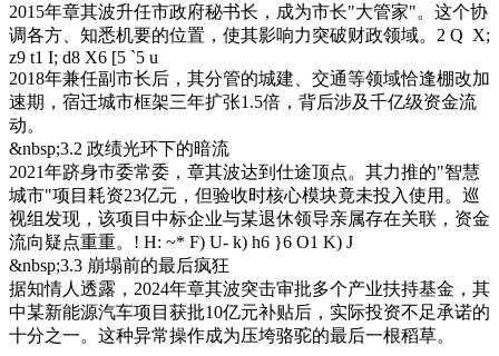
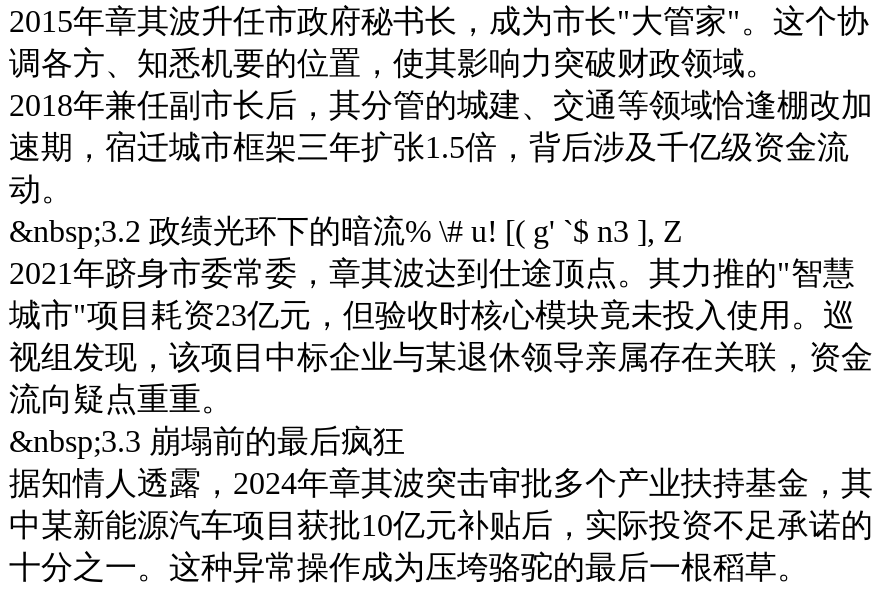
- 调各方、知悉机要的位置，使其影响力突破财政领域。2 Q X;
- z9 t1 I; d8 X6 [5 `5 u
+ 调各方、知悉机要的位置，使其影响力突破财政领域。

- &nbsp;3.2 政绩光环下的暗流
+ &nbsp;3.2 政绩光环下的暗流% \# u! [( g' `$ n3 ], Z

- 流向疑点重重。! H: ~* F) U- k) h6 }6 O1 K) J
+ 流向疑点重重。
